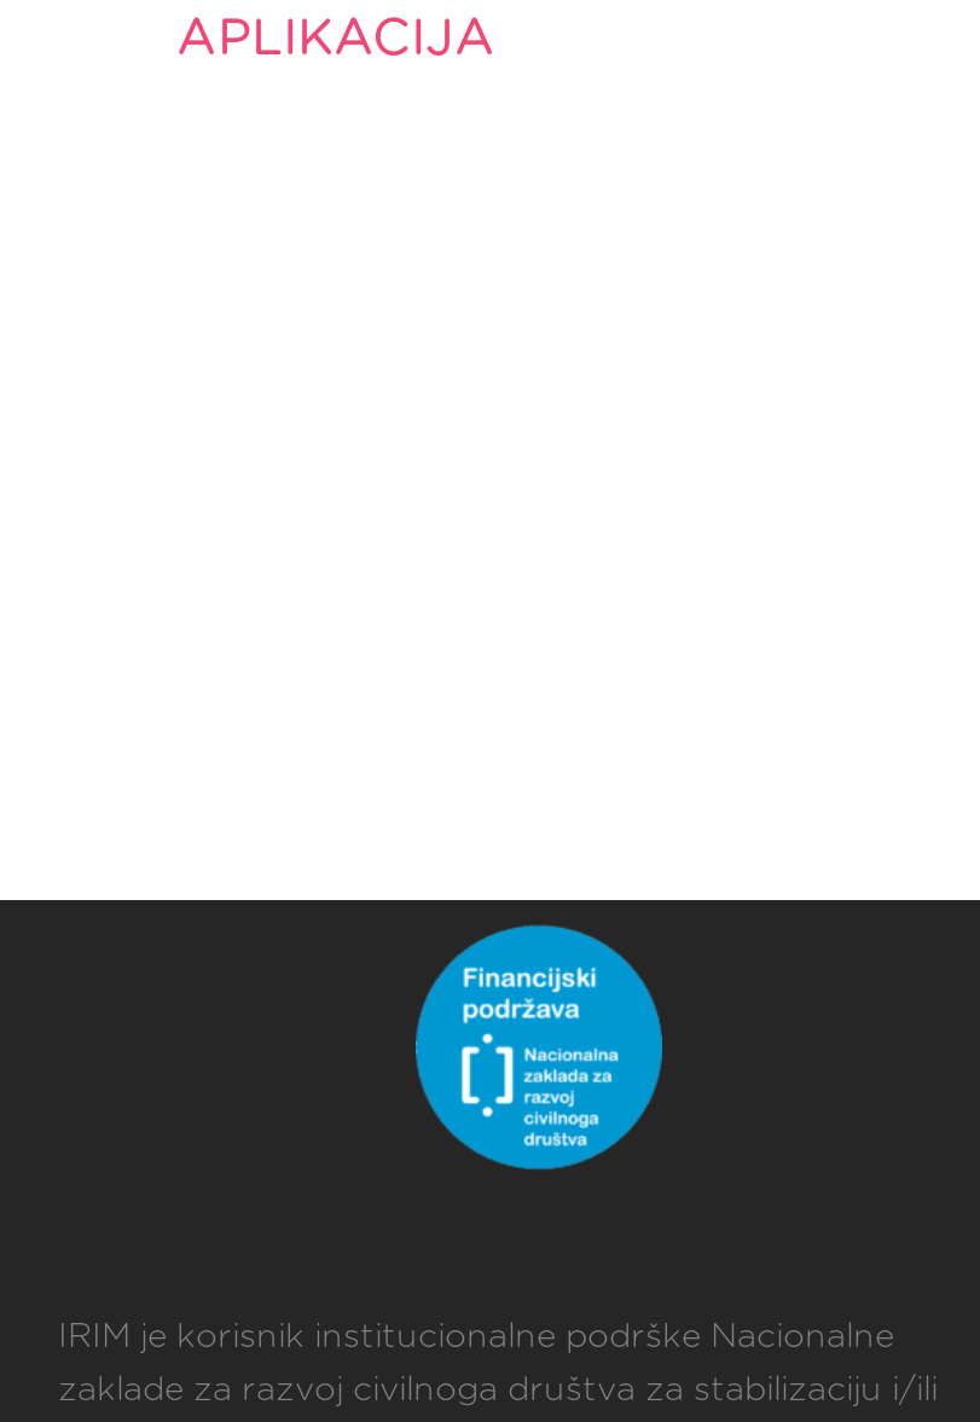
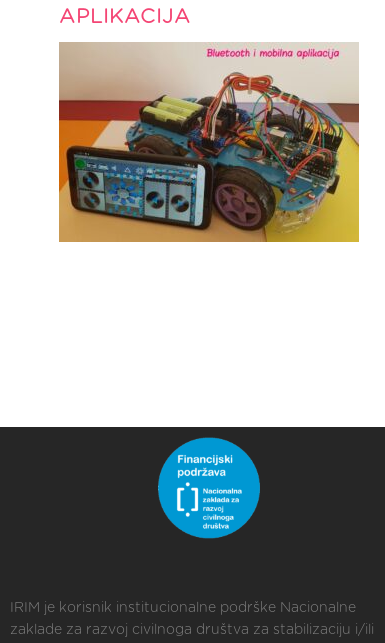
+ [image]
